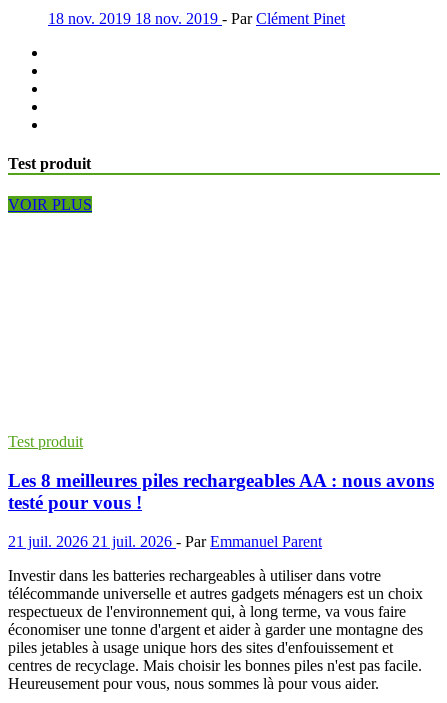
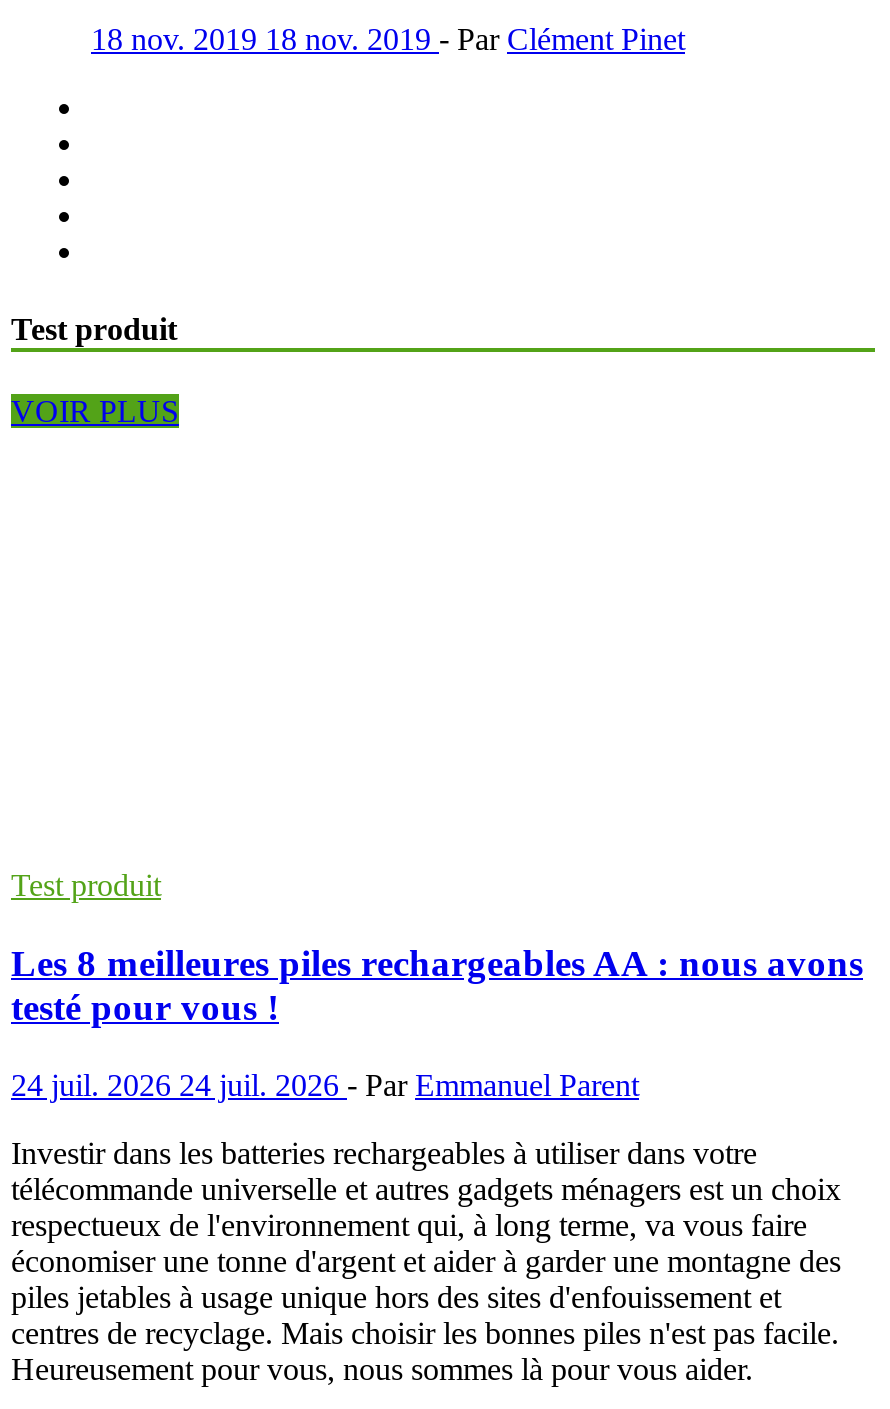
- 21 juil. 2026 21 juil. 2026 - Par Emmanuel Parent
+ 24 juil. 2026 24 juil. 2026 - Par Emmanuel Parent
